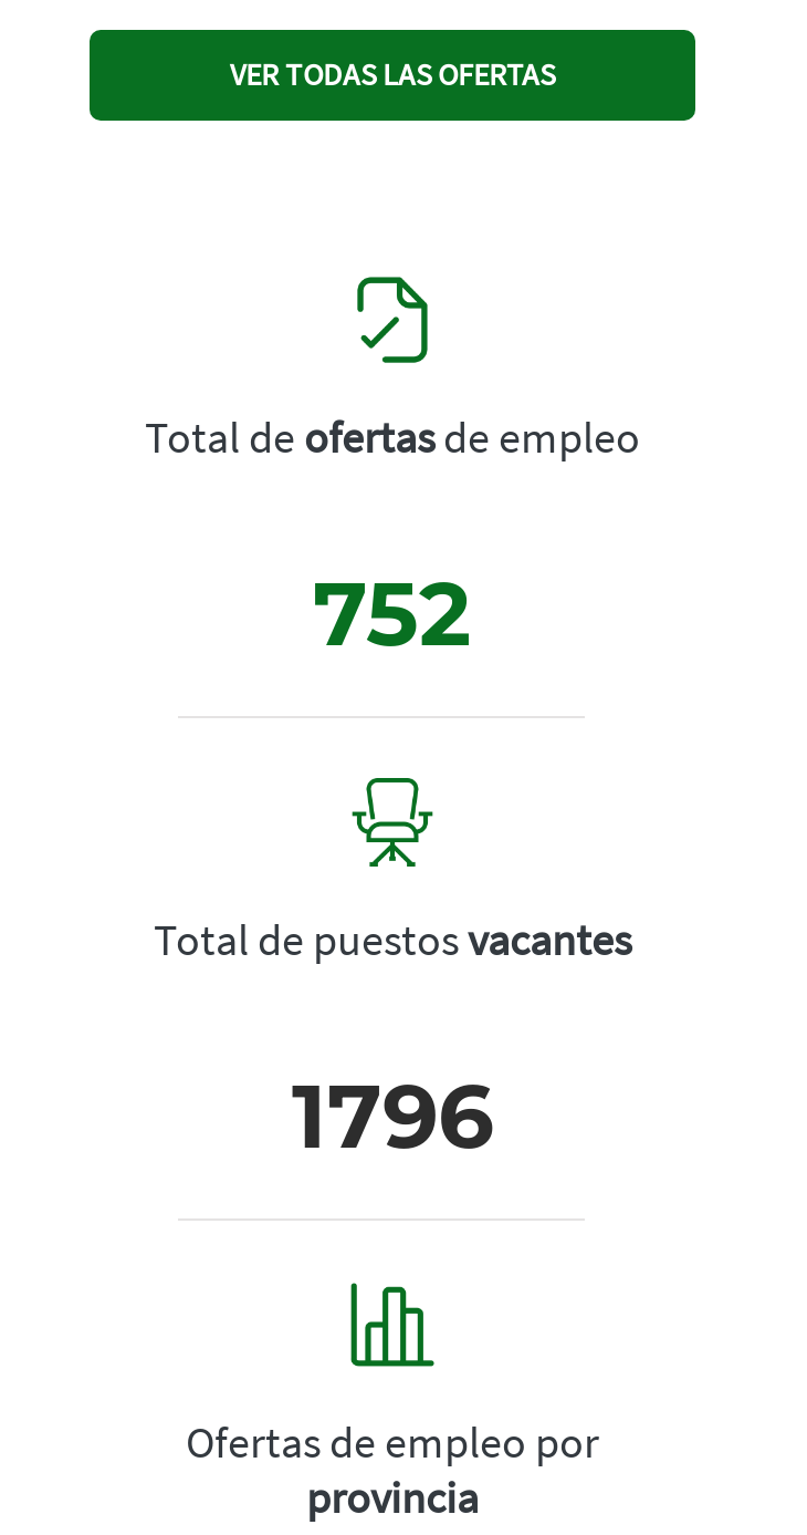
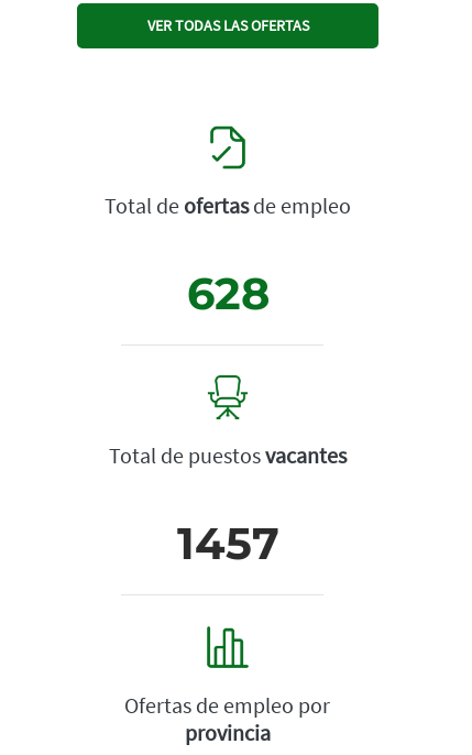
- 752
+ 628

- 1796
+ 1457
